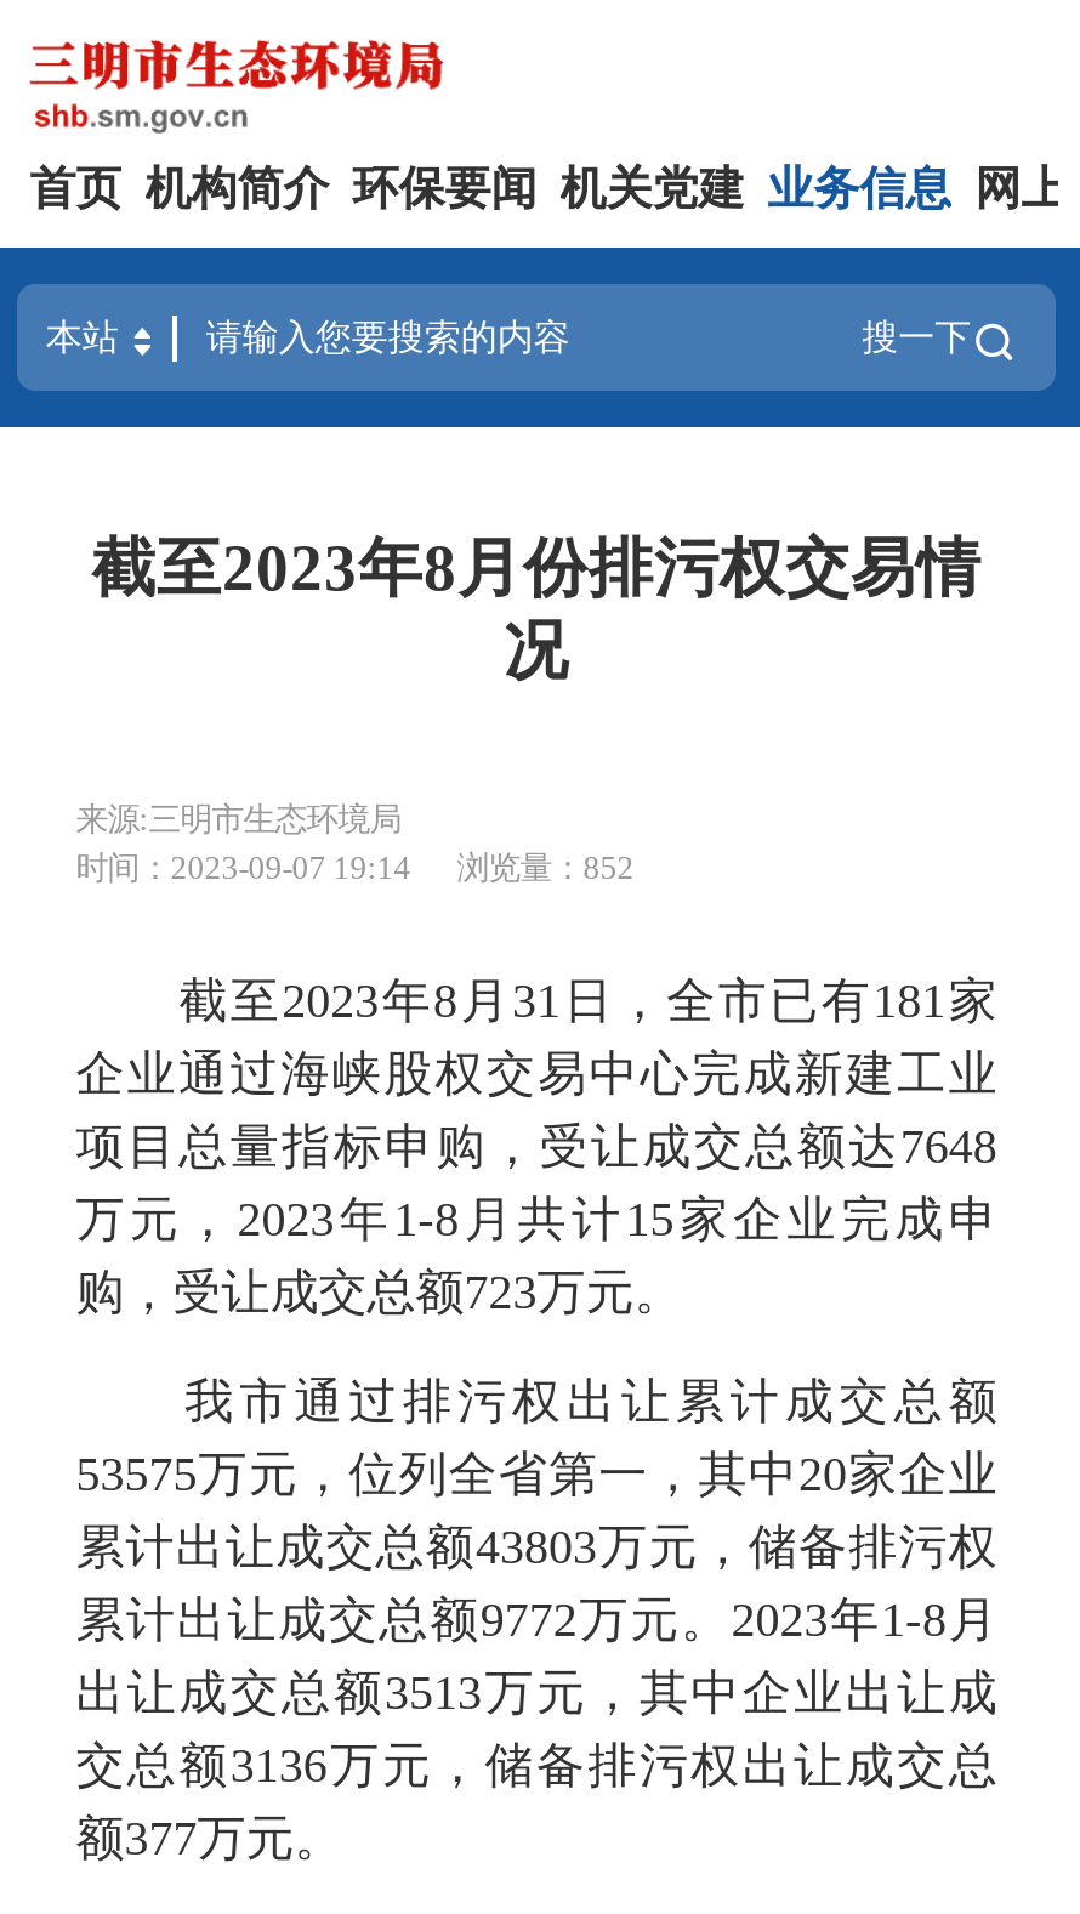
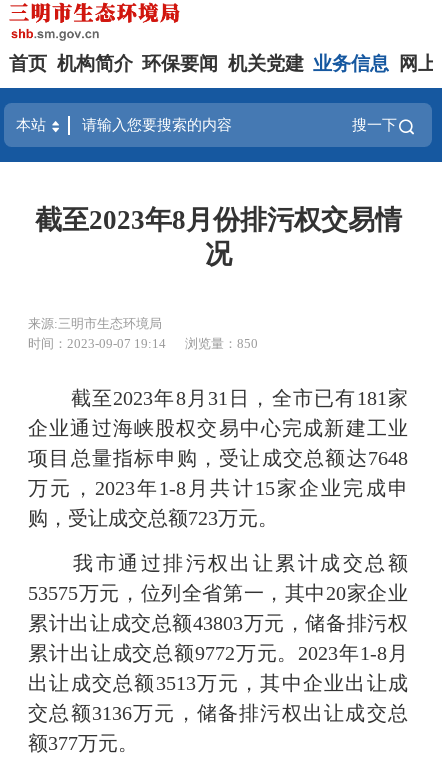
- 时间：2023-09-07 19:14 浏览量：852
+ 时间：2023-09-07 19:14 浏览量：850
